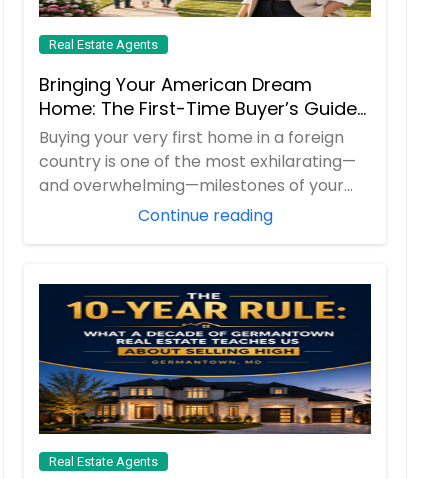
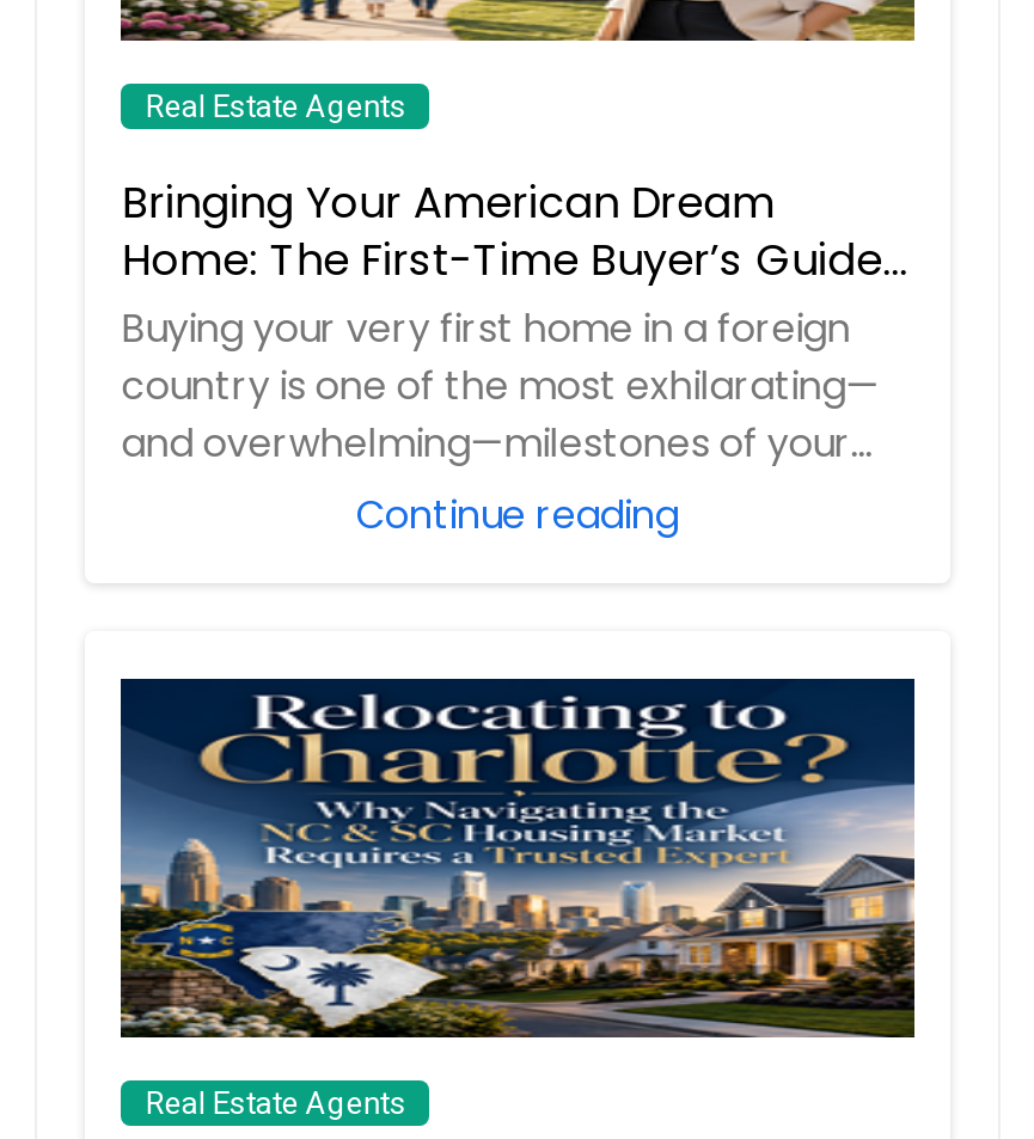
- [image]
+ [image]
